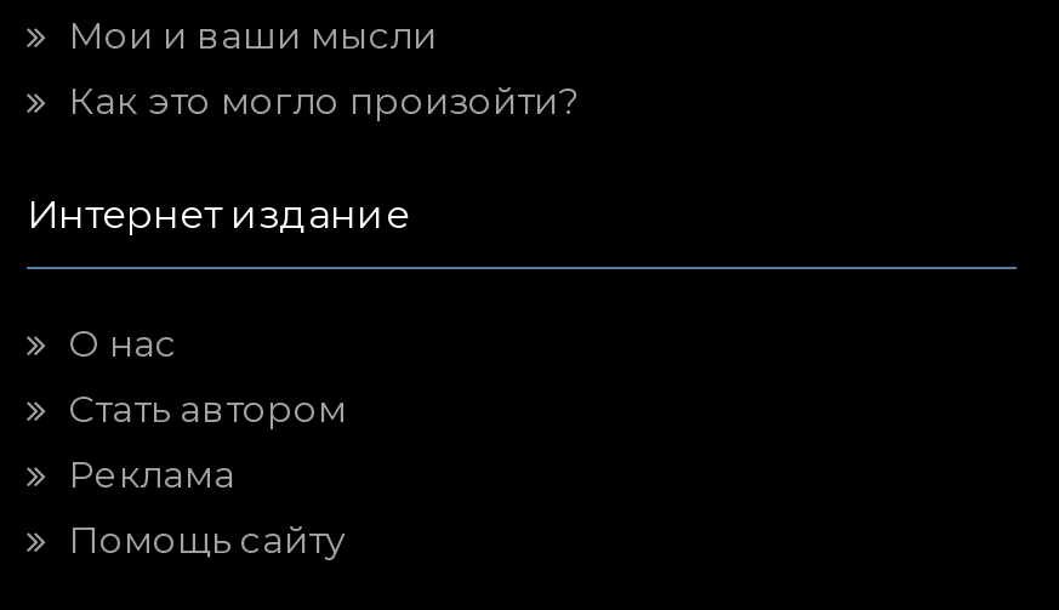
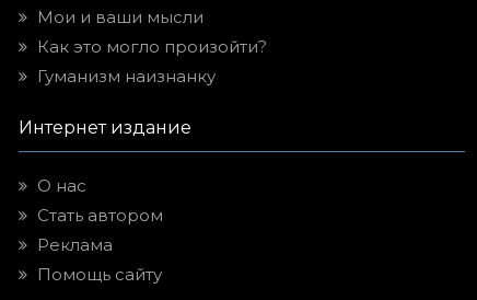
+ Гуманизм наизнанку
